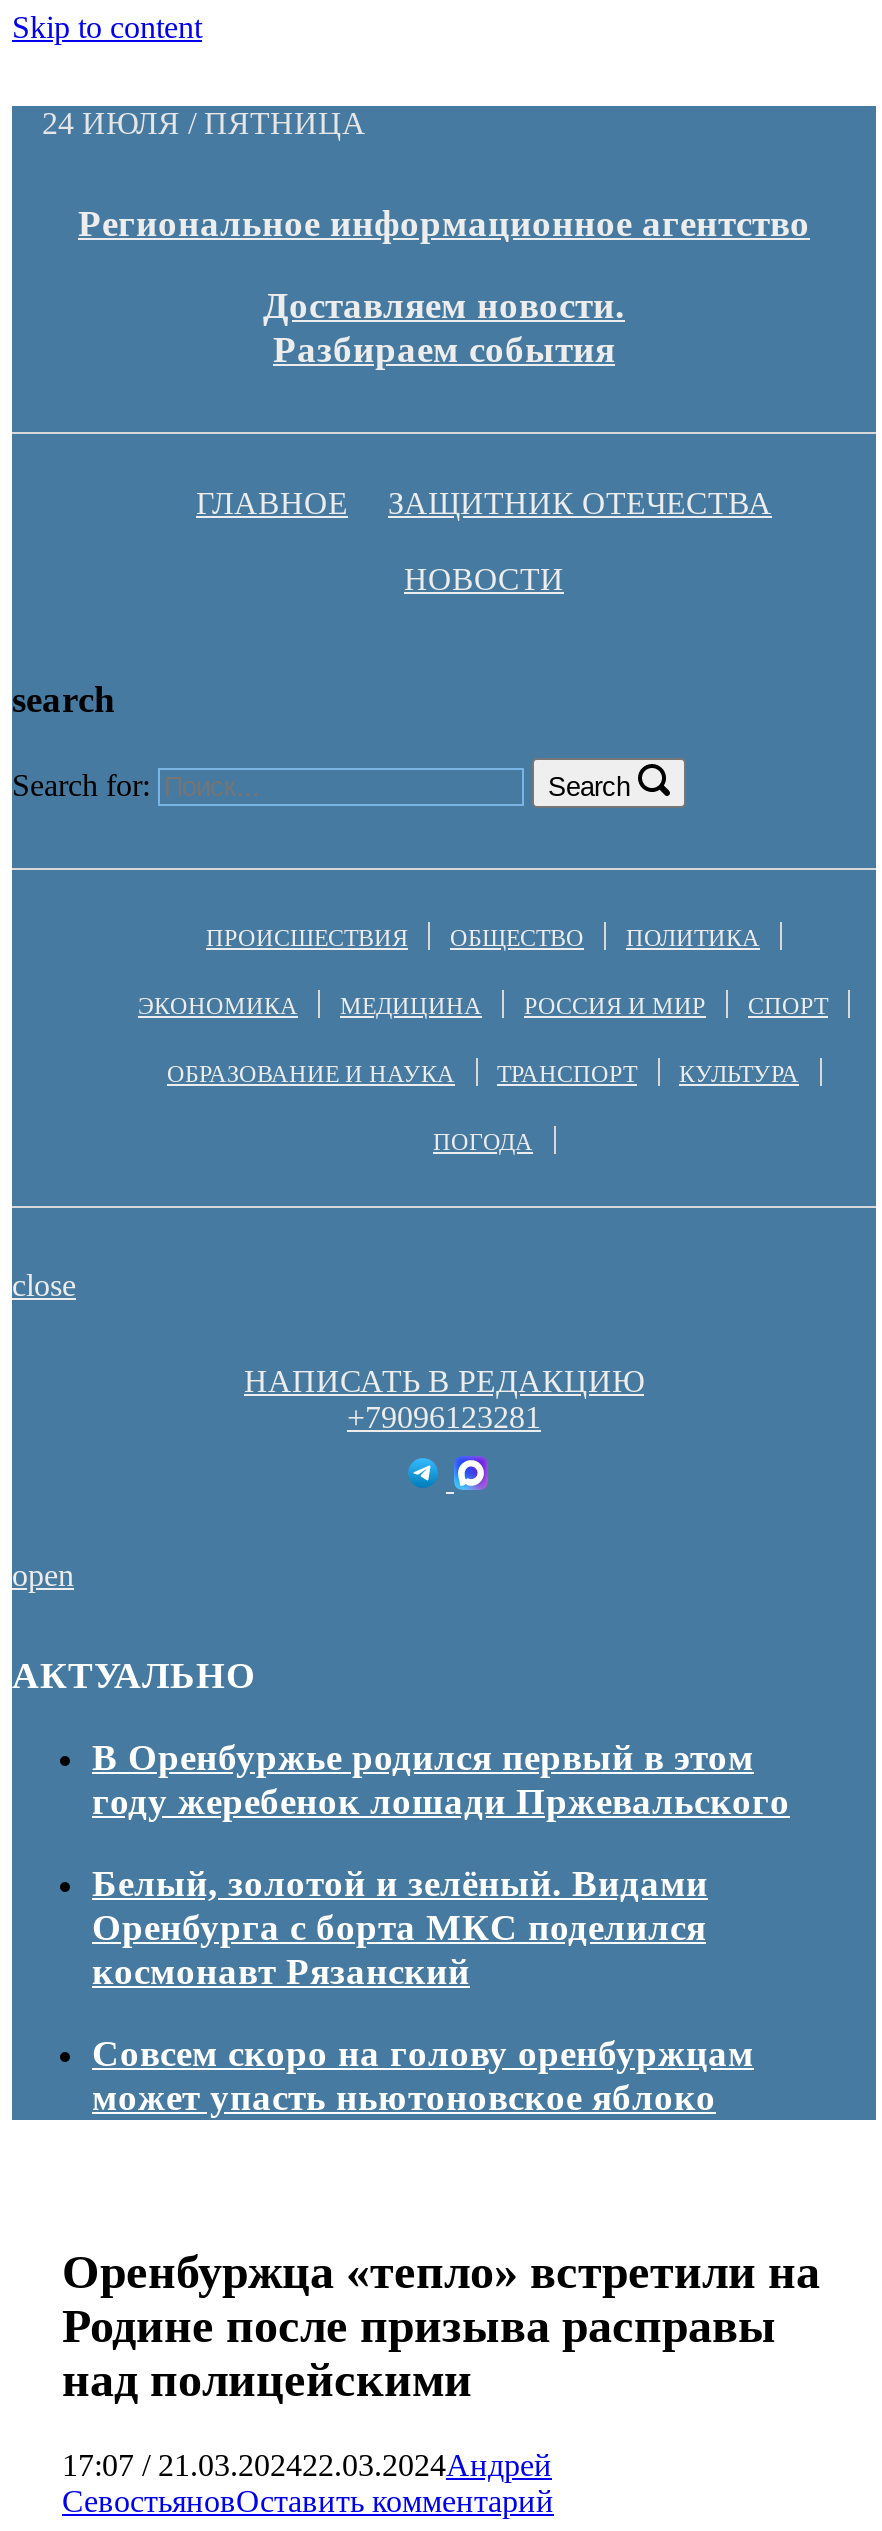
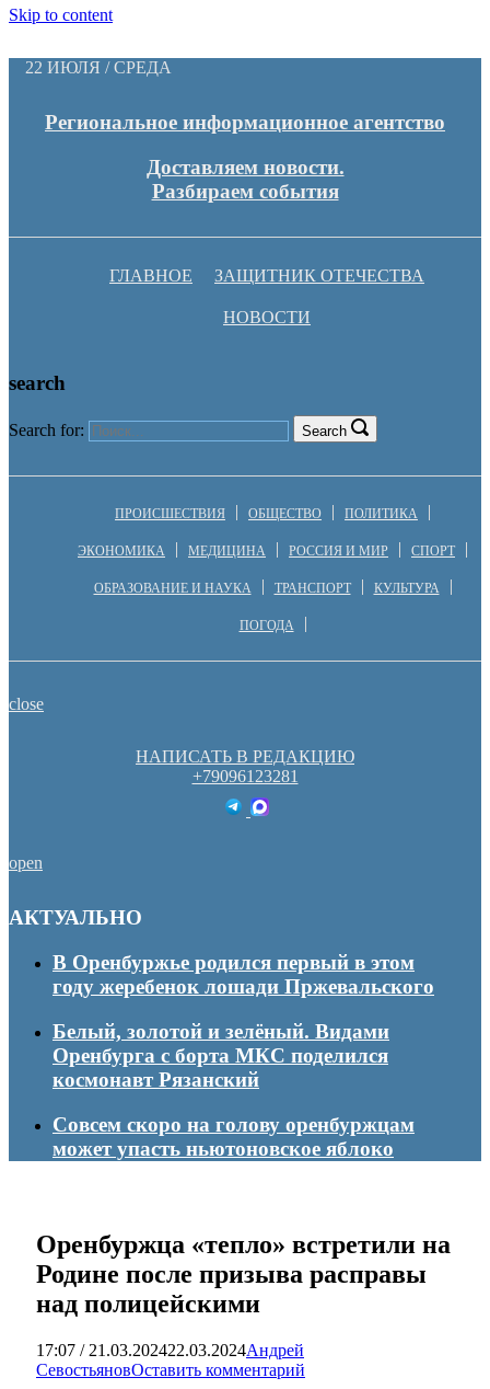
- 24 ИЮЛЯ / ПЯТНИЦА
+ 22 ИЮЛЯ / СРЕДА
